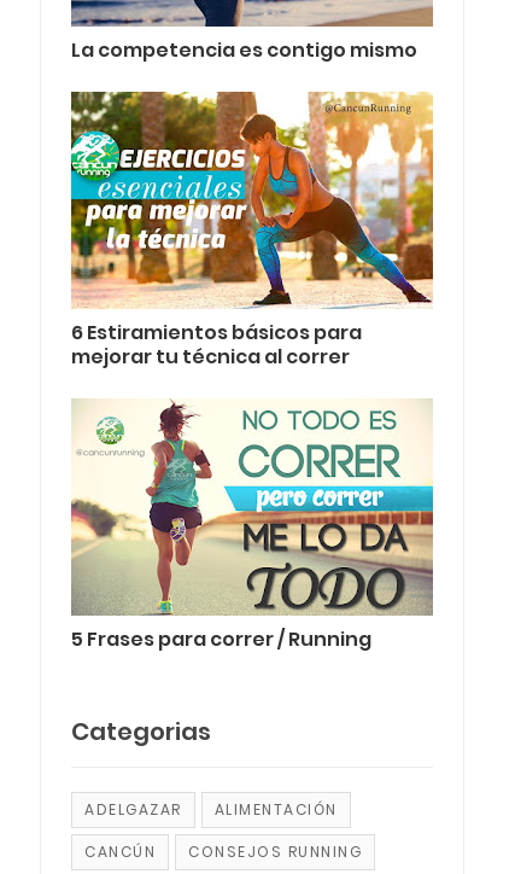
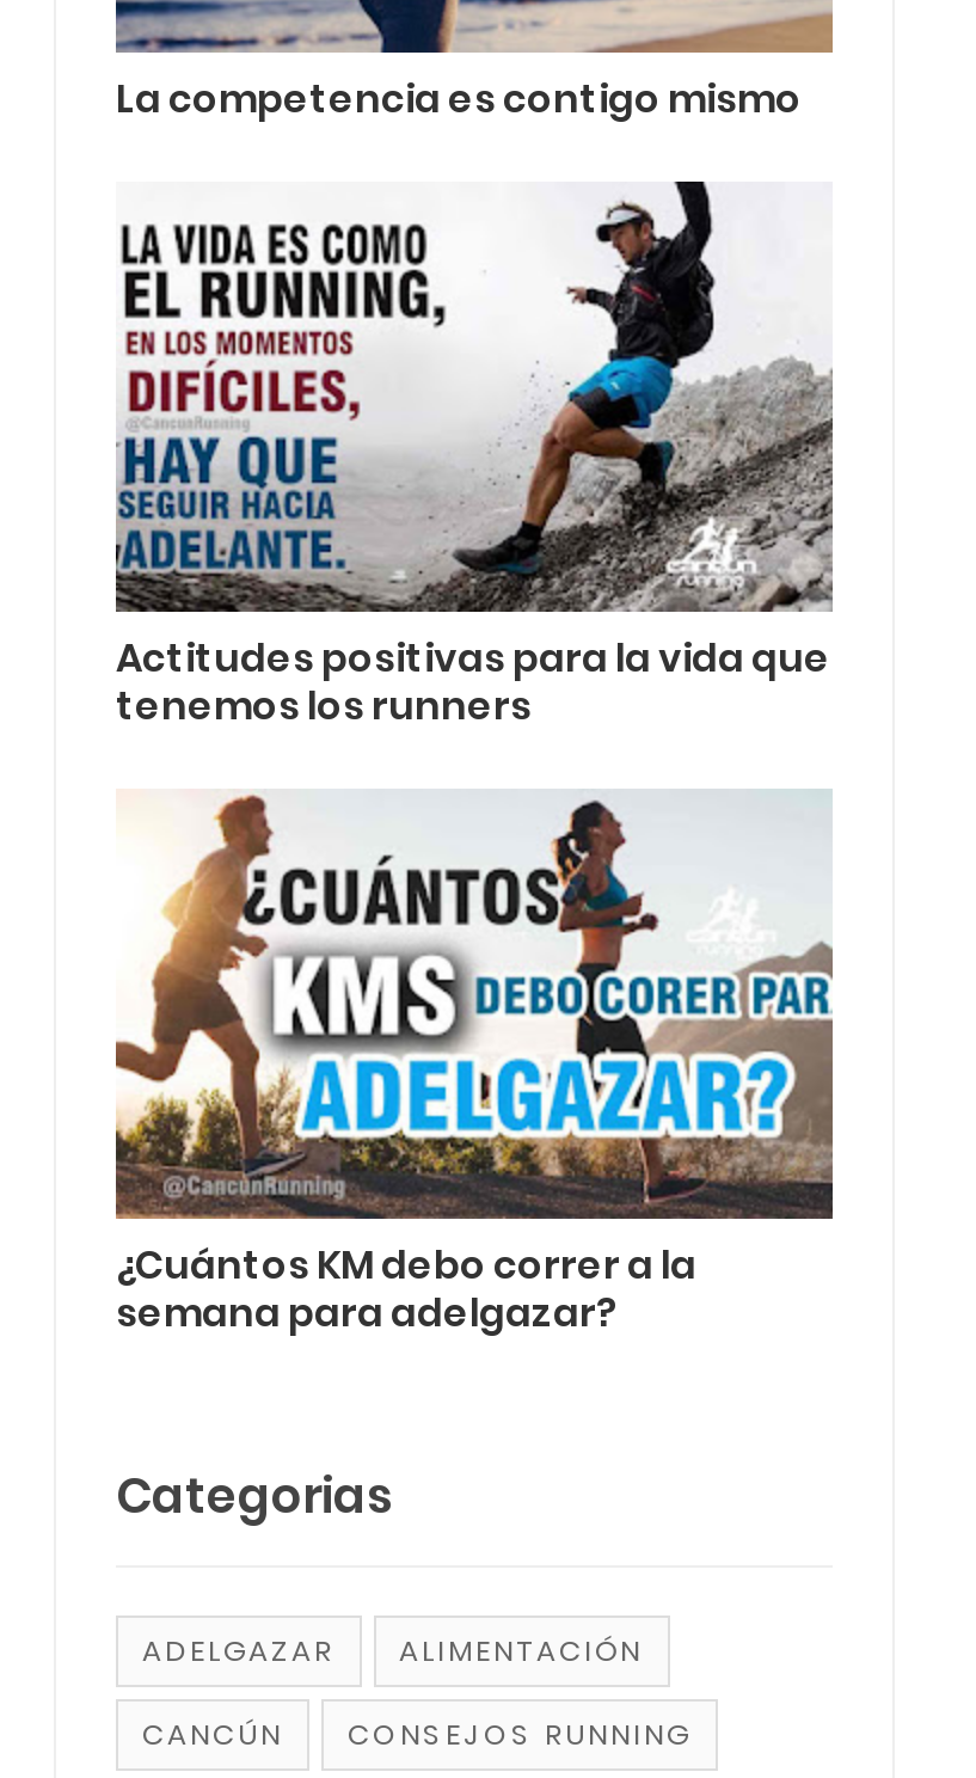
- [image]
- 6 Estiramientos básicos para
- mejorar tu técnica al correr
+ [image]
+ Actitudes positivas para la vida que
+ tenemos los runners

- [image]
- 5 Frases para correr / Running
+ [image]
+ ¿Cuántos KM debo correr a la
+ semana para adelgazar?
